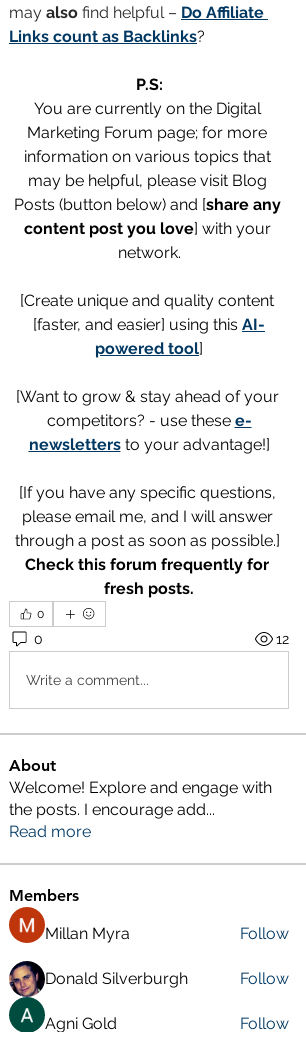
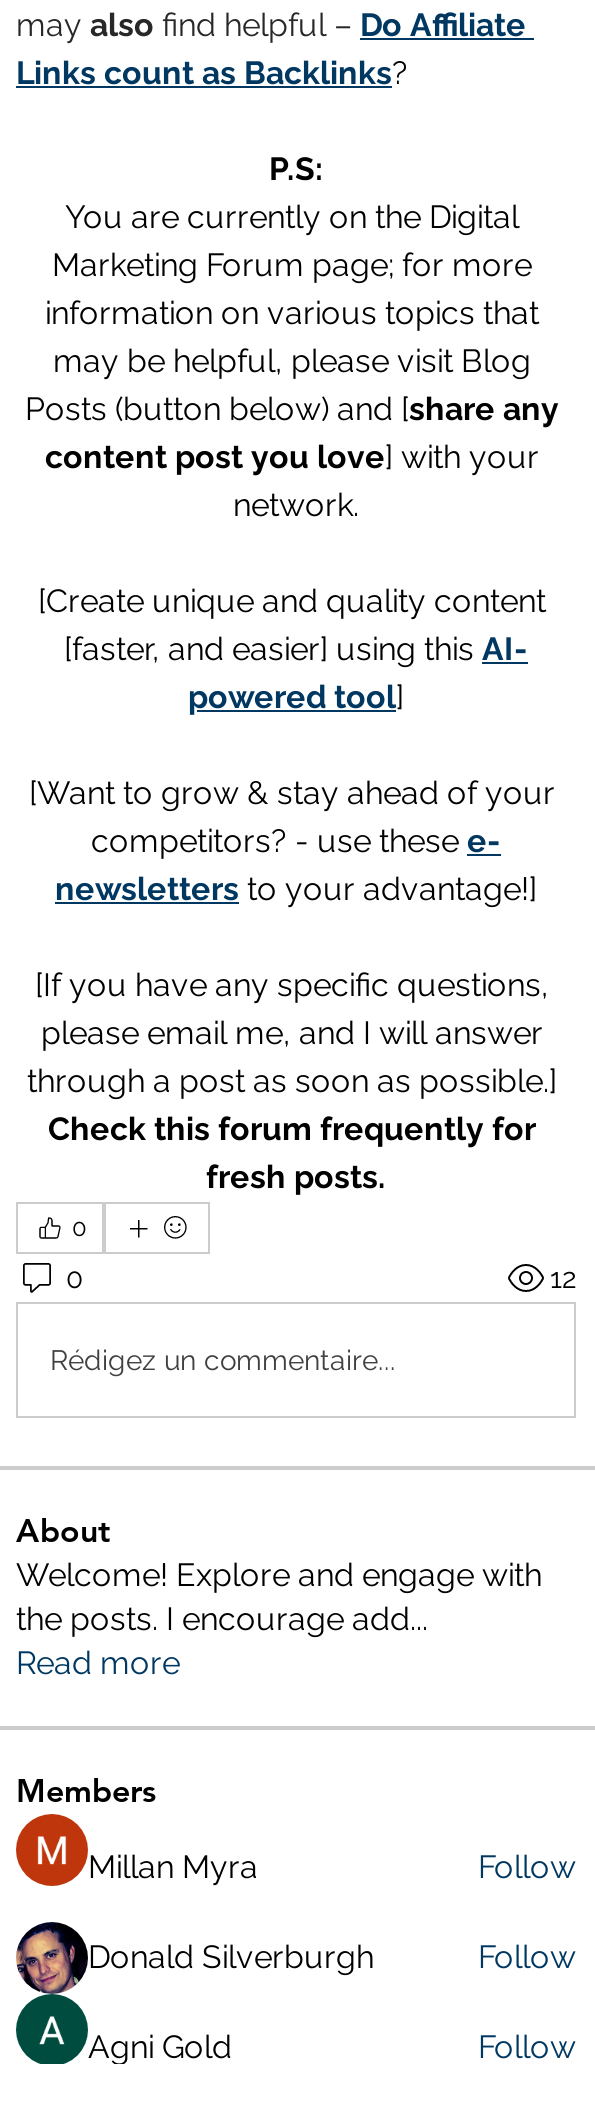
- Write a comment...
+ Rédigez un commentaire...
